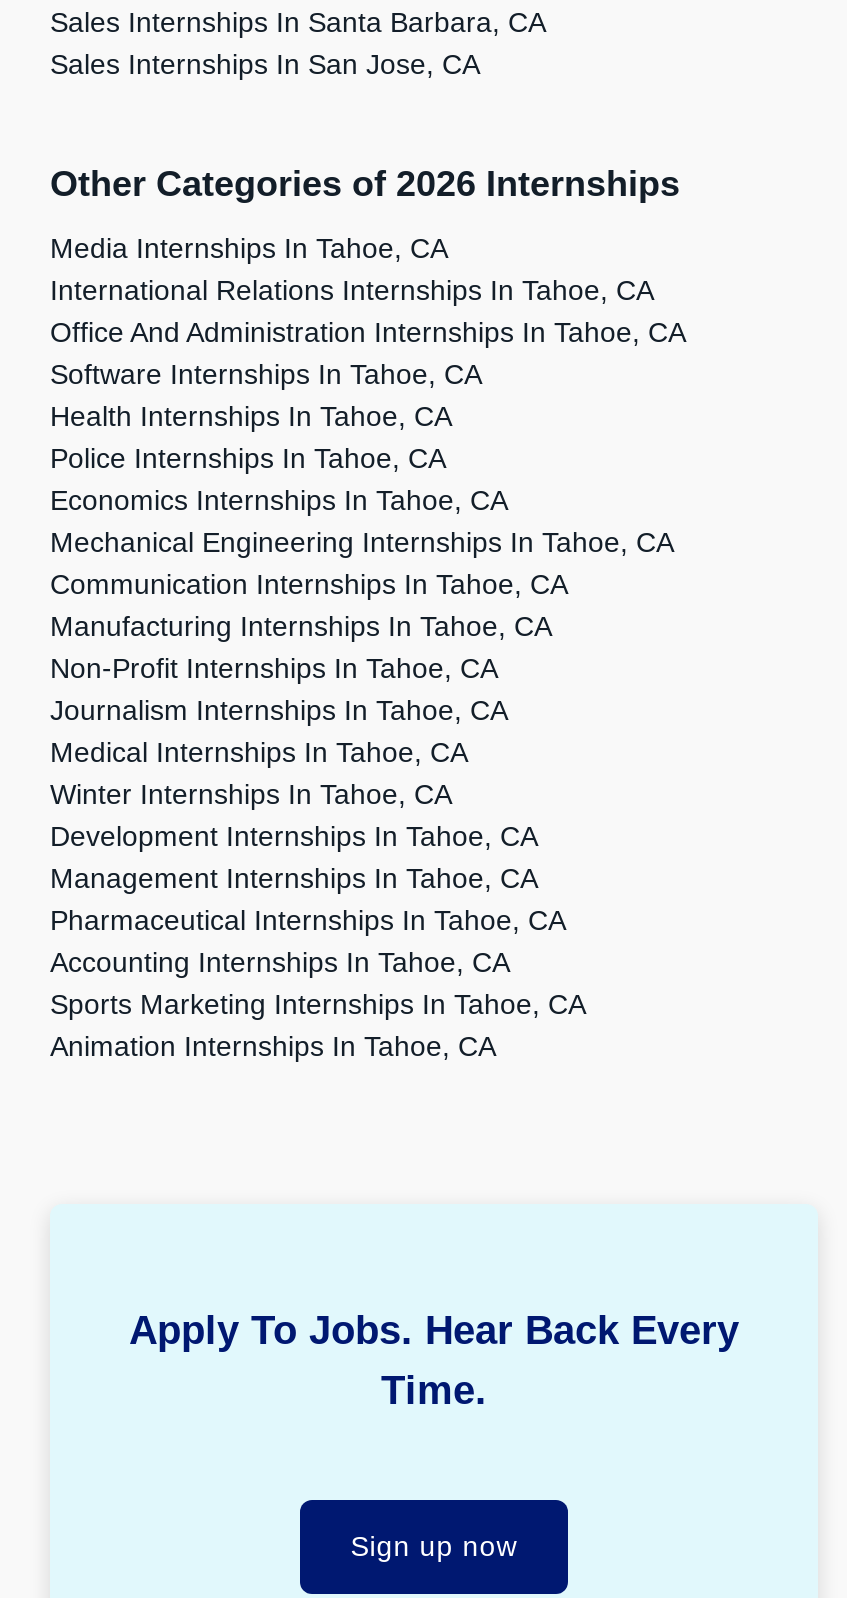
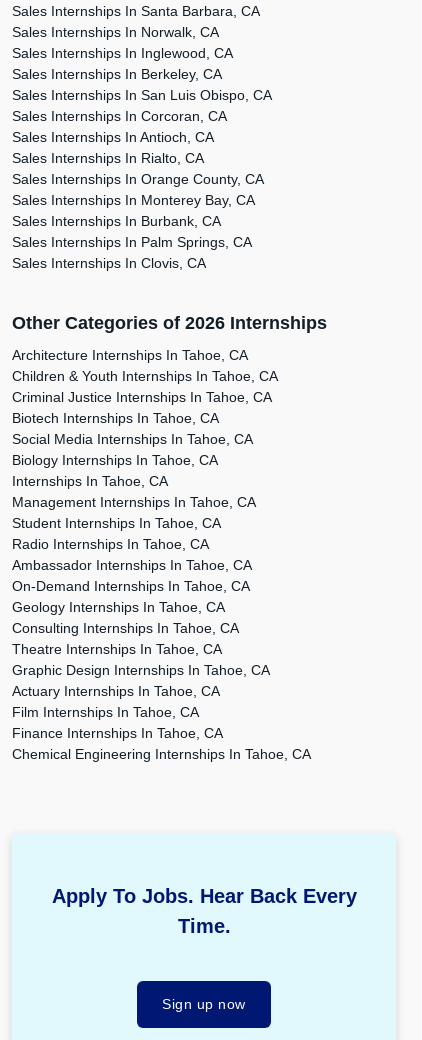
- Sales Internships In San Jose, CA
+ Sales Internships In Norwalk, CA
+ Sales Internships In Inglewood, CA
+ Sales Internships In Berkeley, CA
+ Sales Internships In San Luis Obispo, CA
+ Sales Internships In Corcoran, CA
+ Sales Internships In Antioch, CA
+ Sales Internships In Rialto, CA
+ Sales Internships In Orange County, CA
+ Sales Internships In Monterey Bay, CA
+ Sales Internships In Burbank, CA
+ Sales Internships In Palm Springs, CA
+ Sales Internships In Clovis, CA

- Media Internships In Tahoe, CA
- International Relations Internships In Tahoe, CA
- Office And Administration Internships In Tahoe, CA
- Software Internships In Tahoe, CA
- Health Internships In Tahoe, CA
- Police Internships In Tahoe, CA
- Economics Internships In Tahoe, CA
- Mechanical Engineering Internships In Tahoe, CA
- Communication Internships In Tahoe, CA
- Manufacturing Internships In Tahoe, CA
- Non-Profit Internships In Tahoe, CA
- Journalism Internships In Tahoe, CA
- Medical Internships In Tahoe, CA
- Winter Internships In Tahoe, CA
- Development Internships In Tahoe, CA
+ Architecture Internships In Tahoe, CA
+ Children & Youth Internships In Tahoe, CA
+ Criminal Justice Internships In Tahoe, CA
+ Biotech Internships In Tahoe, CA
+ Social Media Internships In Tahoe, CA
+ Biology Internships In Tahoe, CA
+ Internships In Tahoe, CA

- Pharmaceutical Internships In Tahoe, CA
- Accounting Internships In Tahoe, CA
- Sports Marketing Internships In Tahoe, CA
- Animation Internships In Tahoe, CA
+ Student Internships In Tahoe, CA
+ Radio Internships In Tahoe, CA
+ Ambassador Internships In Tahoe, CA
+ On-Demand Internships In Tahoe, CA
+ Geology Internships In Tahoe, CA
+ Consulting Internships In Tahoe, CA
+ Theatre Internships In Tahoe, CA
+ Graphic Design Internships In Tahoe, CA
+ Actuary Internships In Tahoe, CA
+ Film Internships In Tahoe, CA
+ Finance Internships In Tahoe, CA
+ Chemical Engineering Internships In Tahoe, CA
